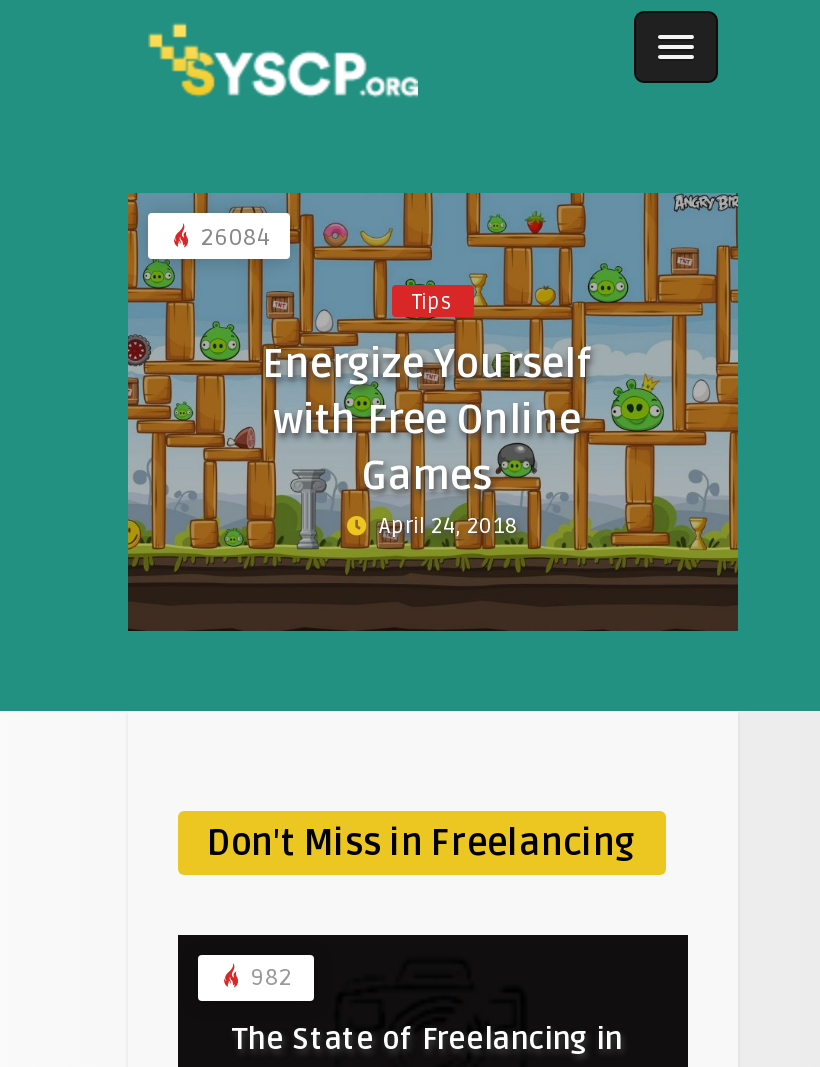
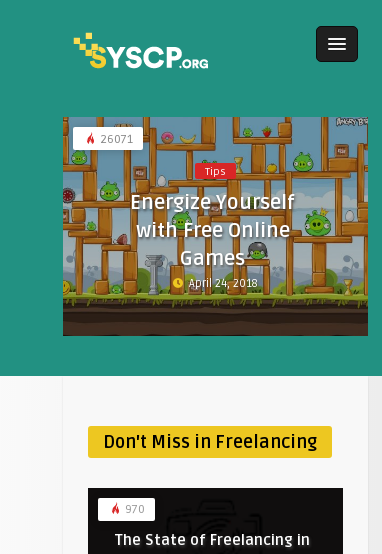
- 26084
+ 26071

- 982
+ 970
